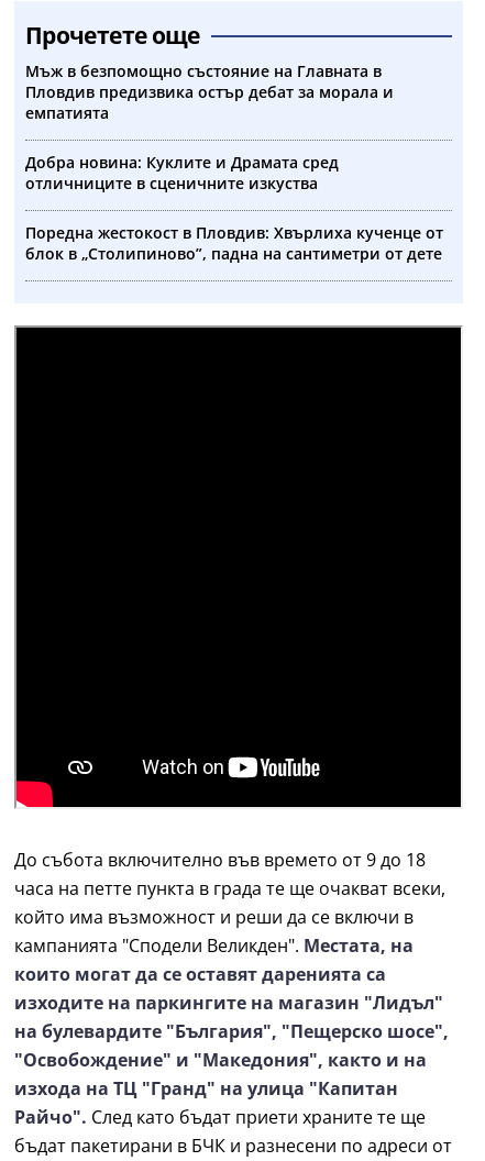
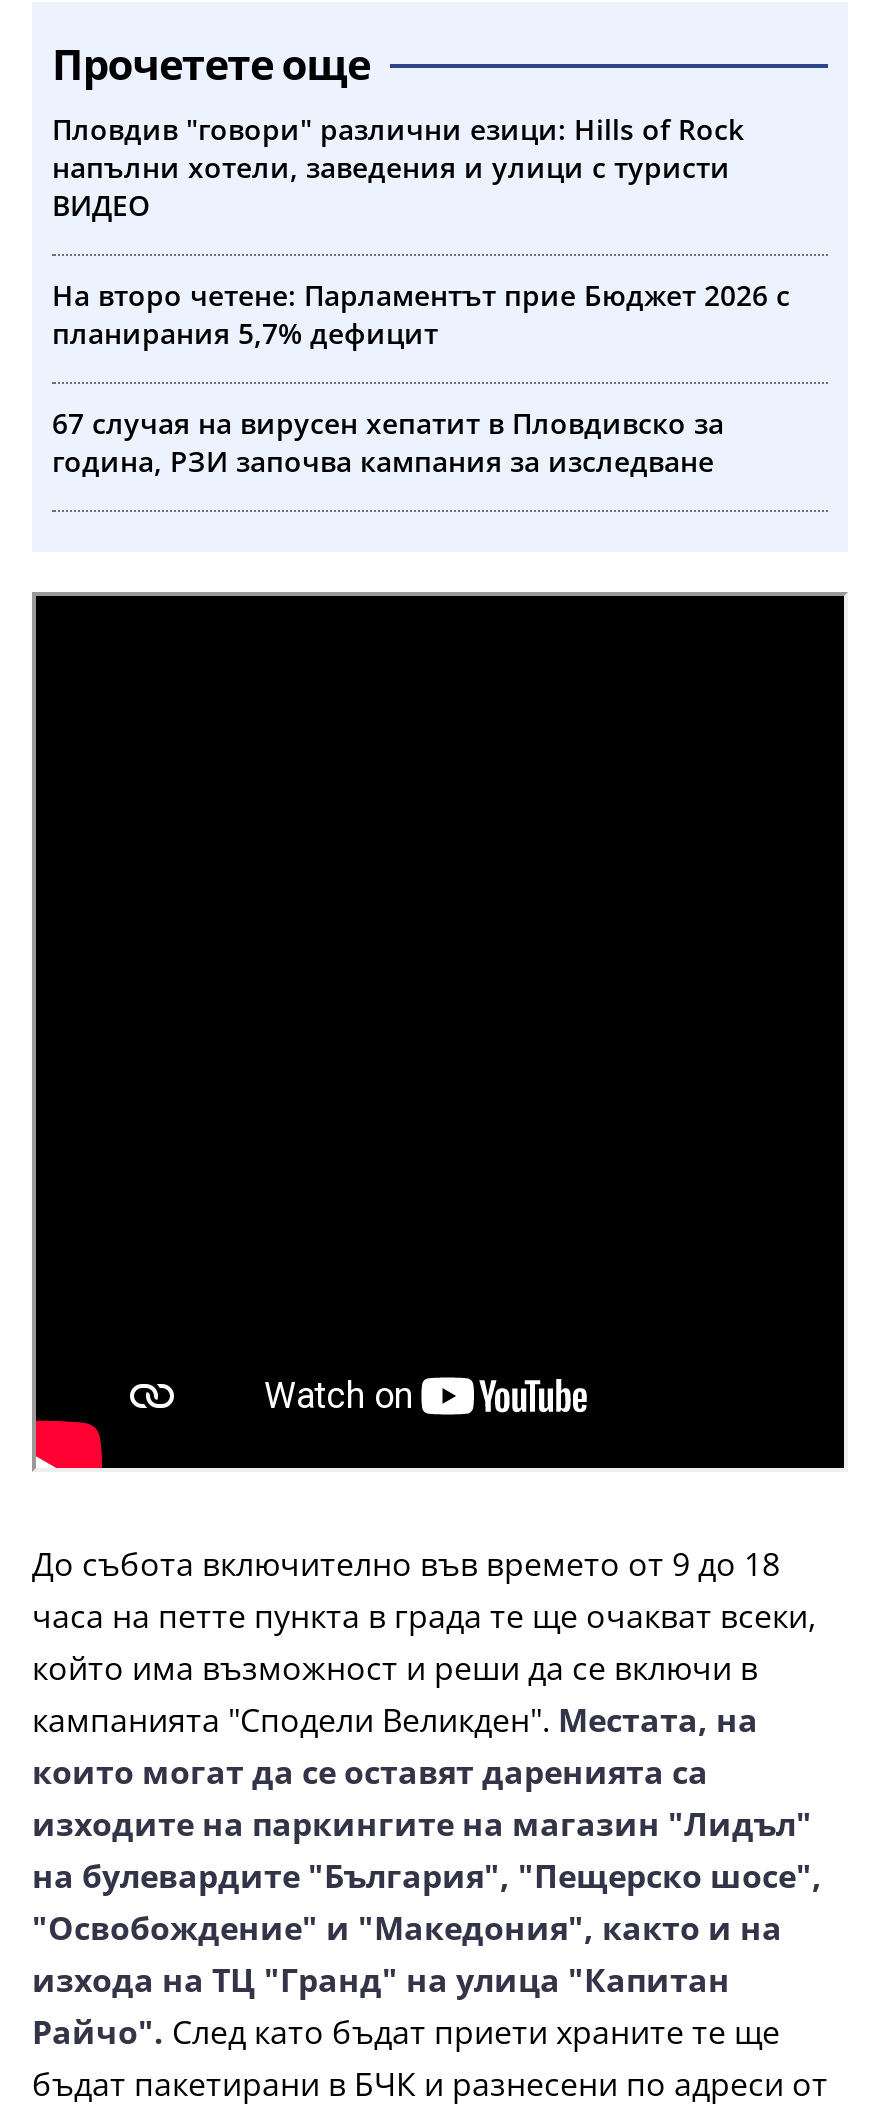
- Мъж в безпомощно състояние на Главната в
- Пловдив предизвика остър дебат за морала и
- емпатията
+ Пловдив "говори" различни езици: Hills of Rock
+ напълни хотели, заведения и улици с туристи
+ ВИДЕО

- Добра новина: Куклите и Драмата сред
- отличниците в сценичните изкуства
+ На второ четене: Парламентът прие Бюджет 2026 с
+ планирания 5,7% дефицит

- Поредна жестокост в Пловдив: Хвърлиха кученце от
- блок в „Столипиново”, падна на сантиметри от дете
+ 67 случая на вирусен хепатит в Пловдивско за
+ година, РЗИ започва кампания за изследване
